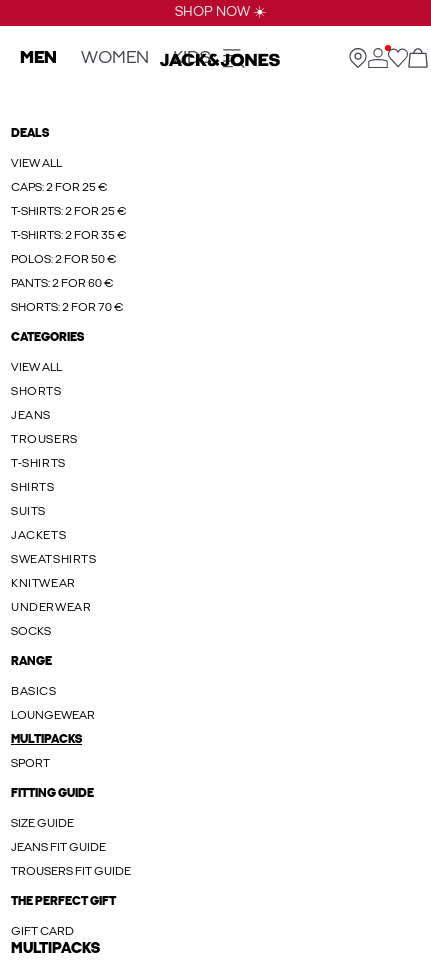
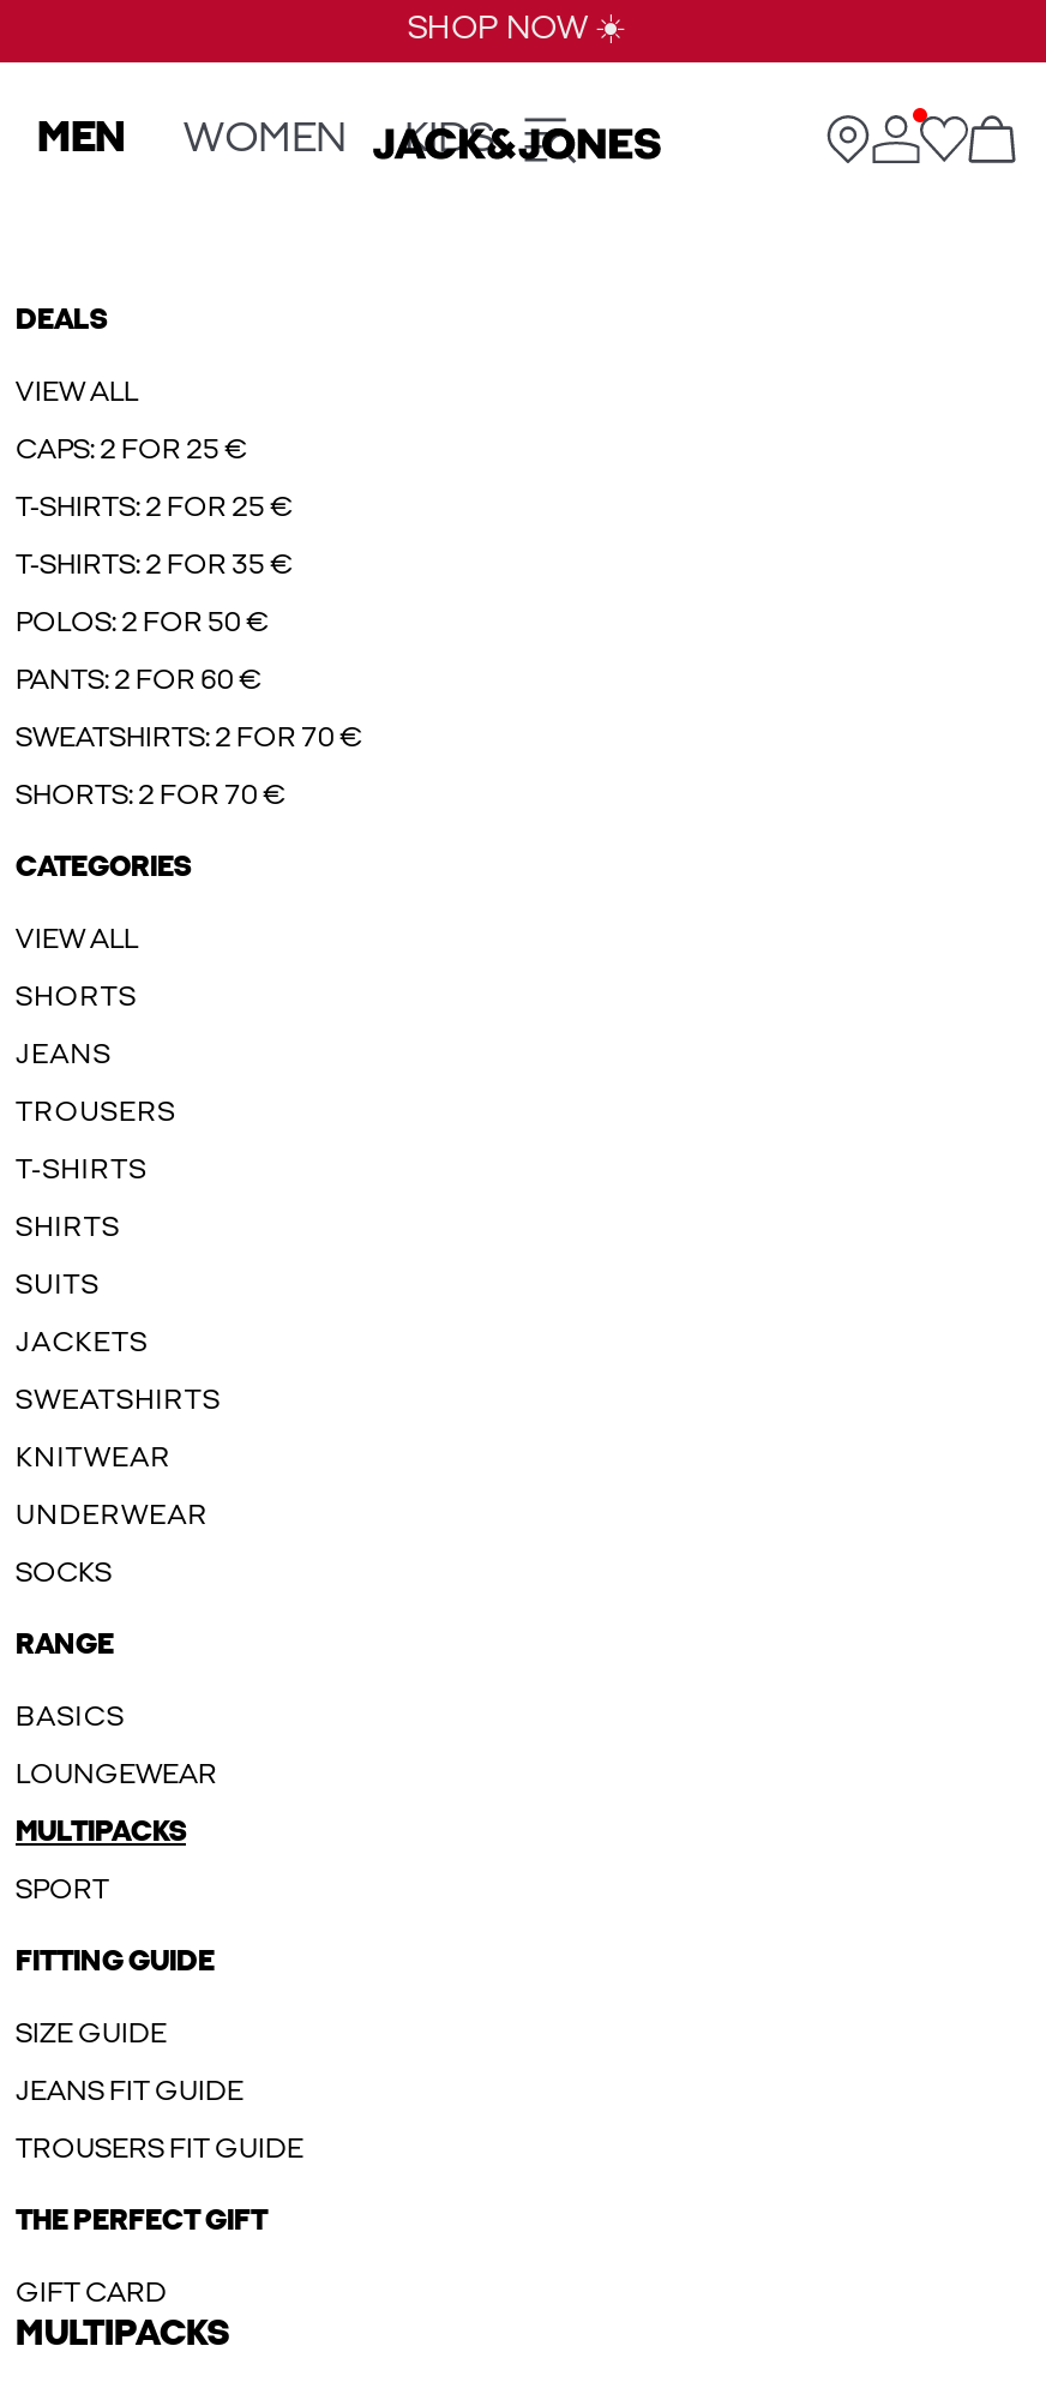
+ SWEATSHIRTS: 2 FOR 70 €
